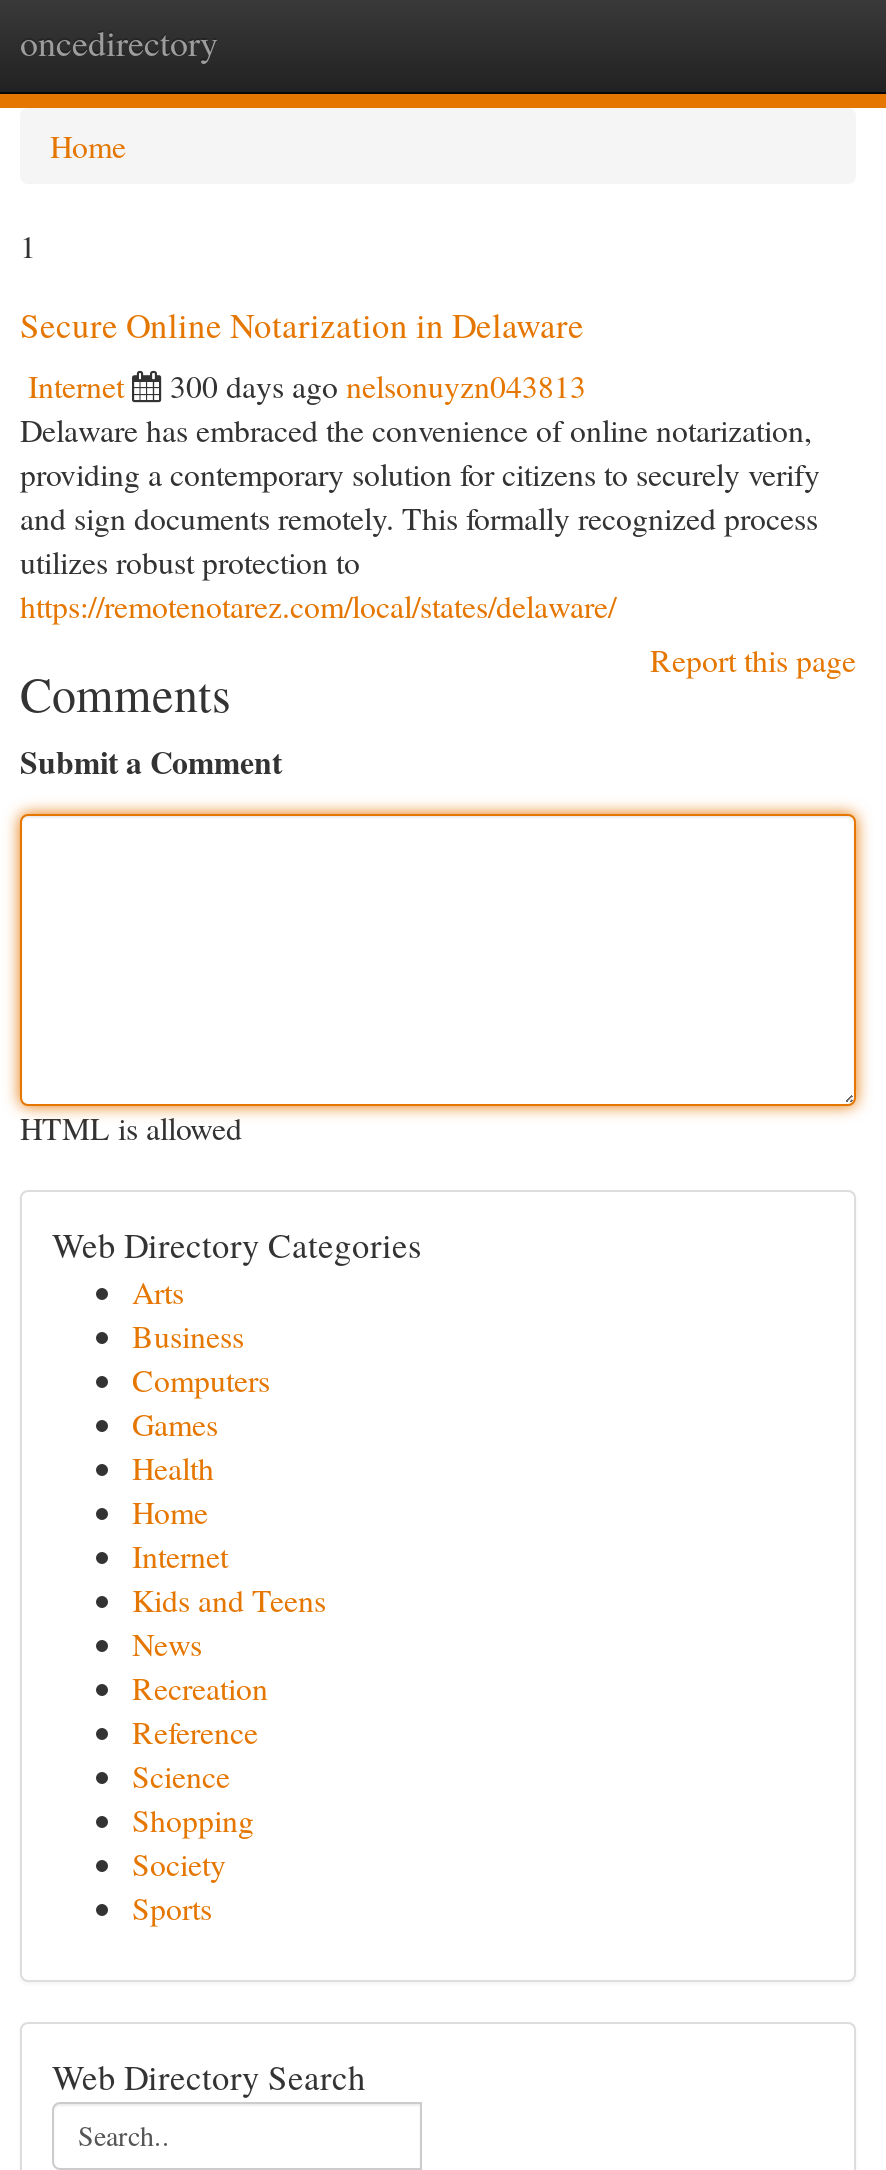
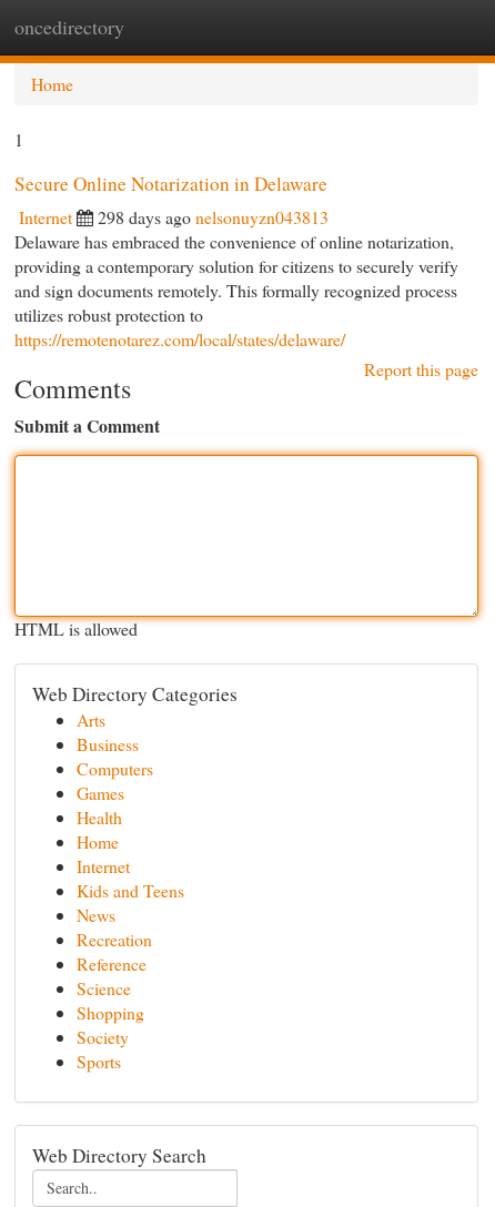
- 300 days ago nelsonuyzn043813
+ 298 days ago nelsonuyzn043813
